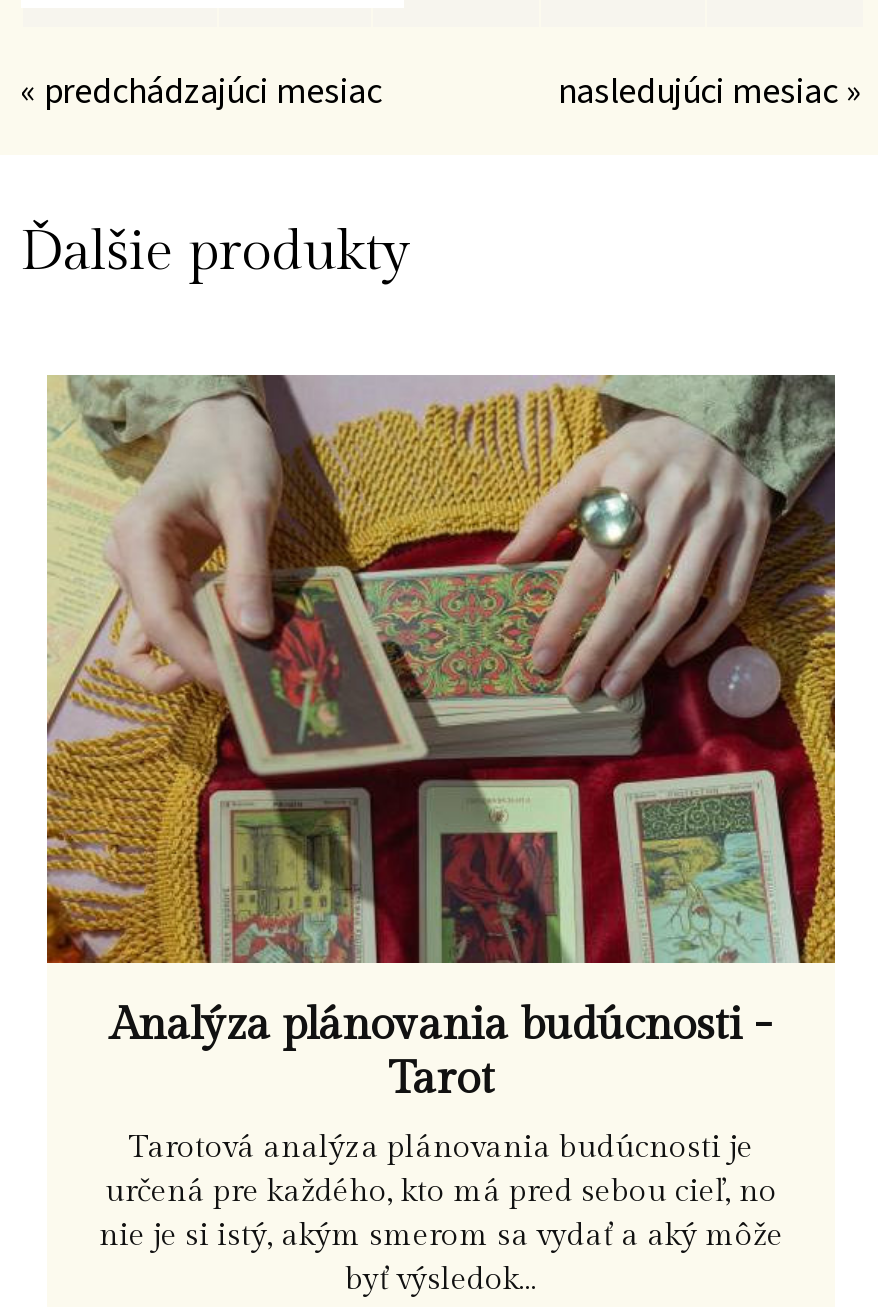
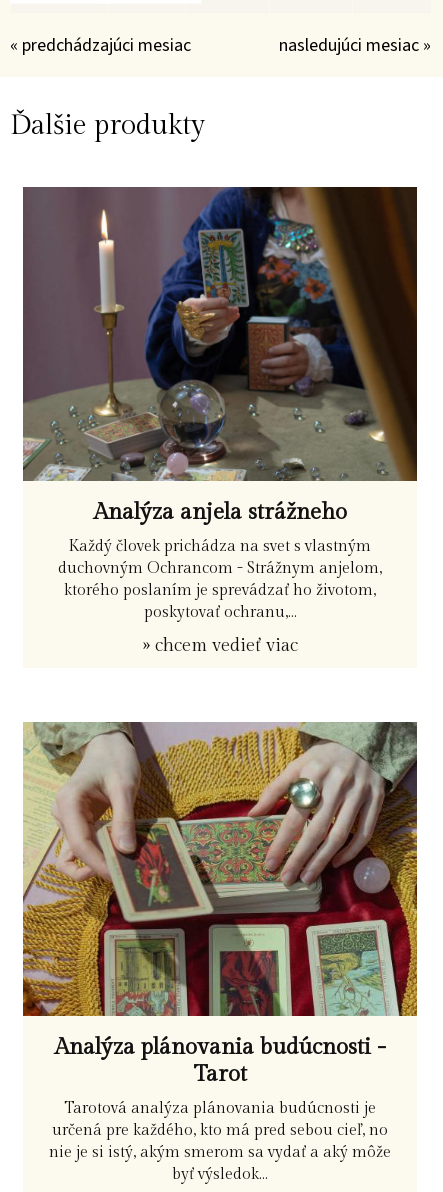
+ [image]
+ Analýza anjela strážneho
+ Každý človek prichádza na svet s vlastným
+ duchovným Ochrancom - Strážnym anjelom,
+ ktorého poslaním je sprevádzať ho životom,
+ poskytovať ochranu,...
+ » chcem vedieť viac
